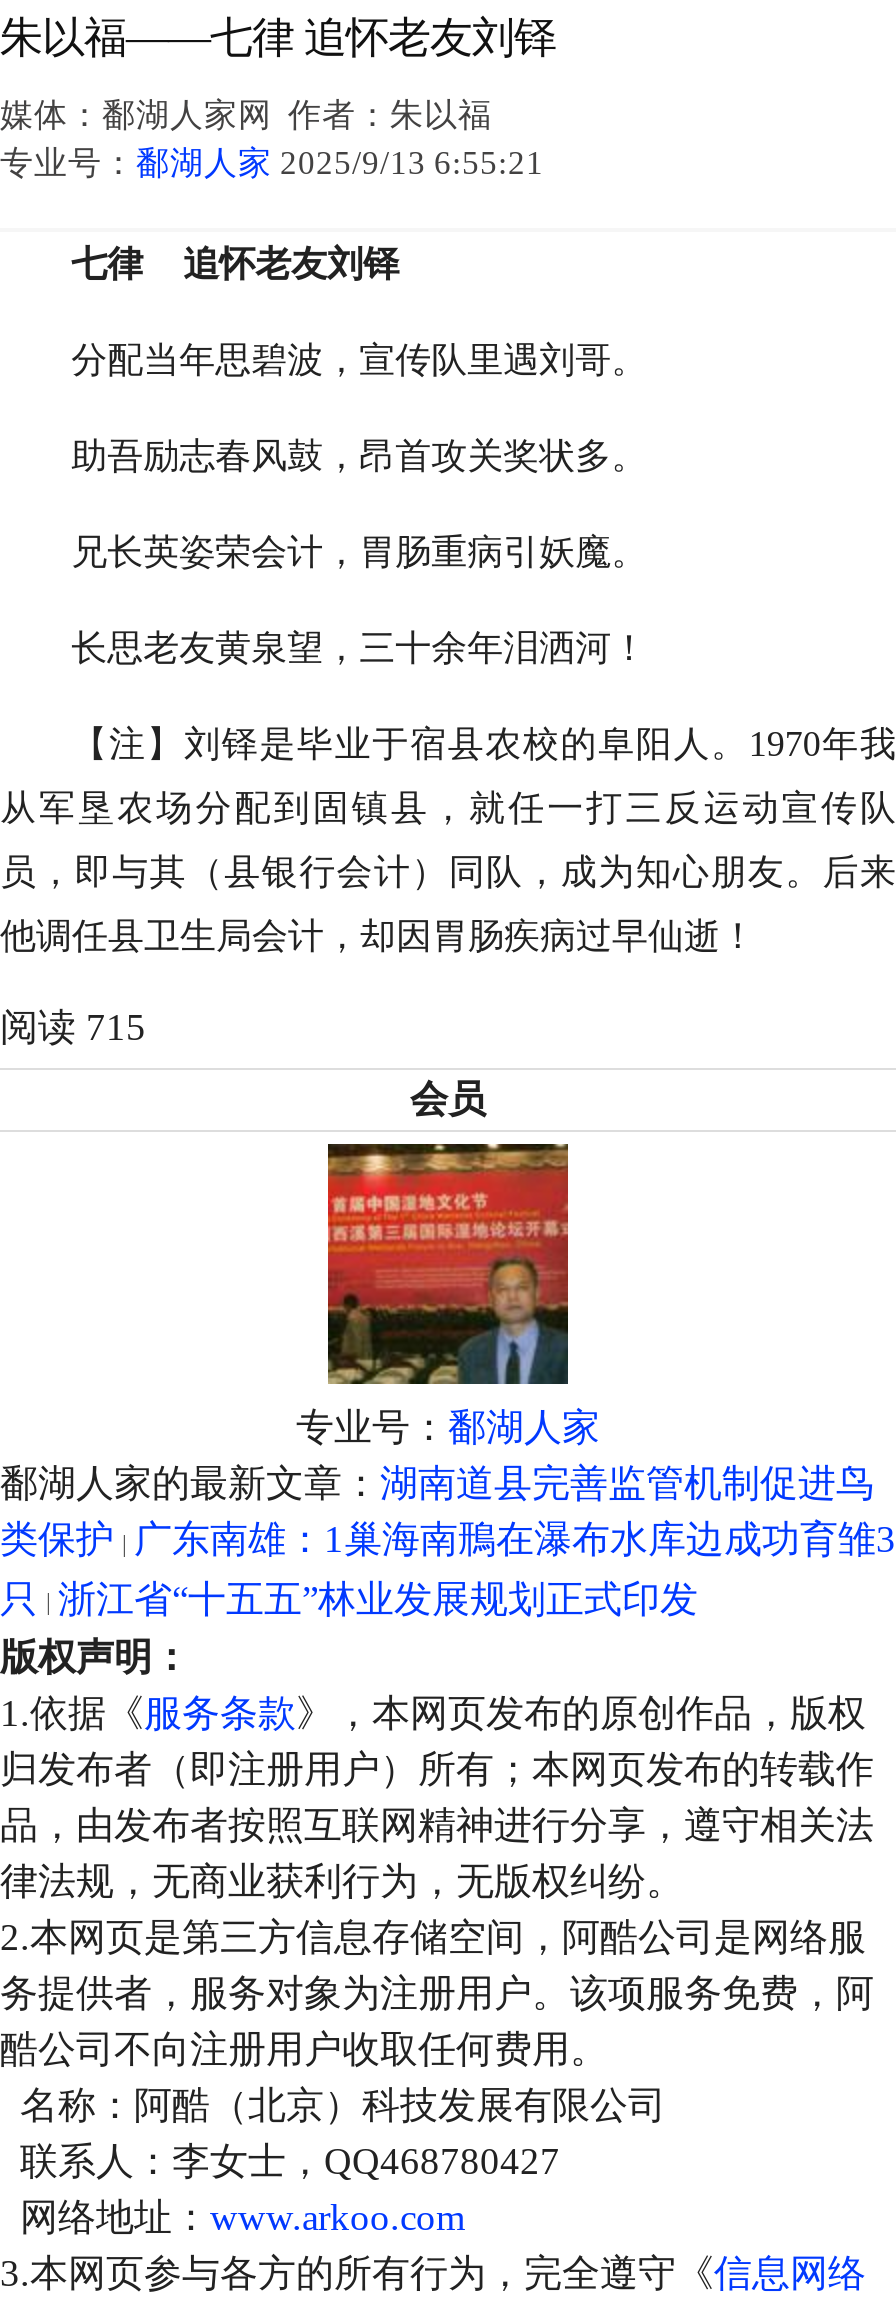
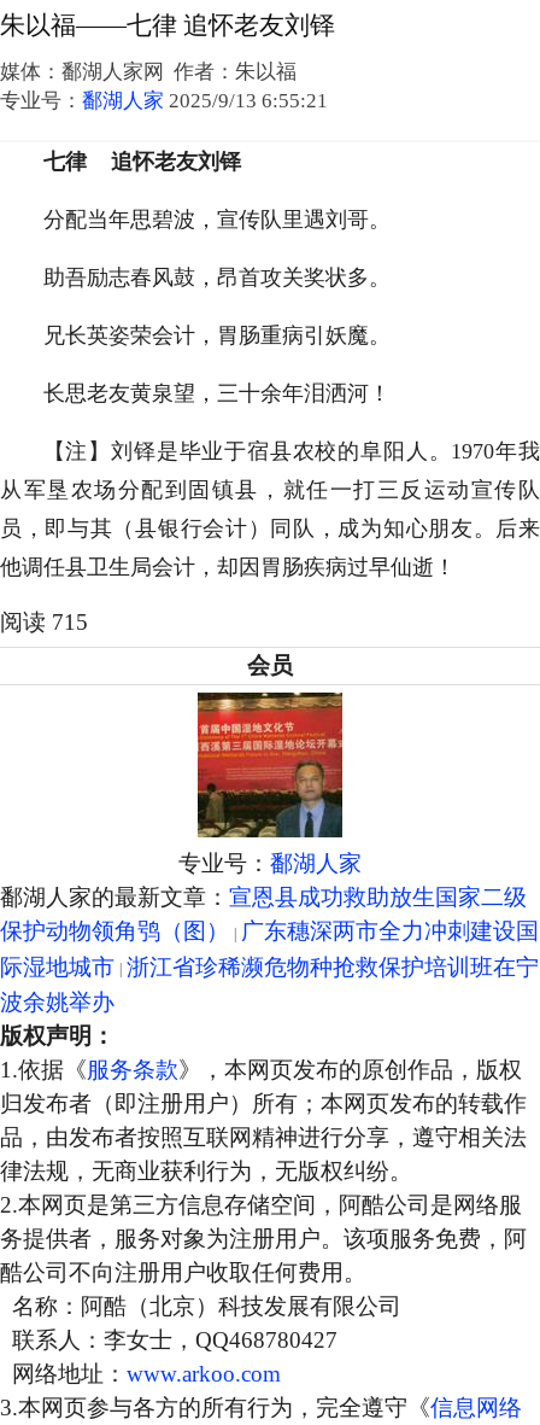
- 鄱湖人家的最新文章：湖南道县完善监管机制促进鸟
- 类保护 广东南雄：1巢海南鳽在瀑布水库边成功育雏3
- 只 浙江省“十五五”林业发展规划正式印发
+ 鄱湖人家的最新文章：宣恩县成功救助放生国家二级
+ 保护动物领角鸮（图） 广东穗深两市全力冲刺建设国
+ 际湿地城市 浙江省珍稀濒危物种抢救保护培训班在宁
+ 波余姚举办
